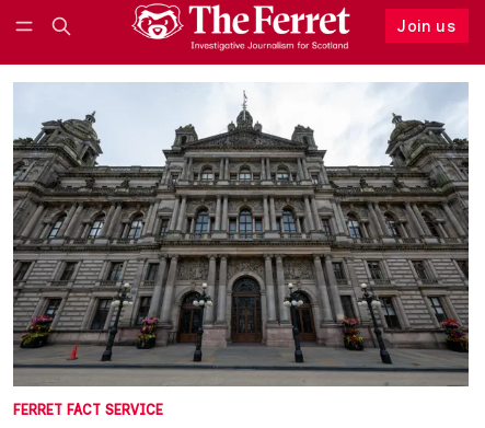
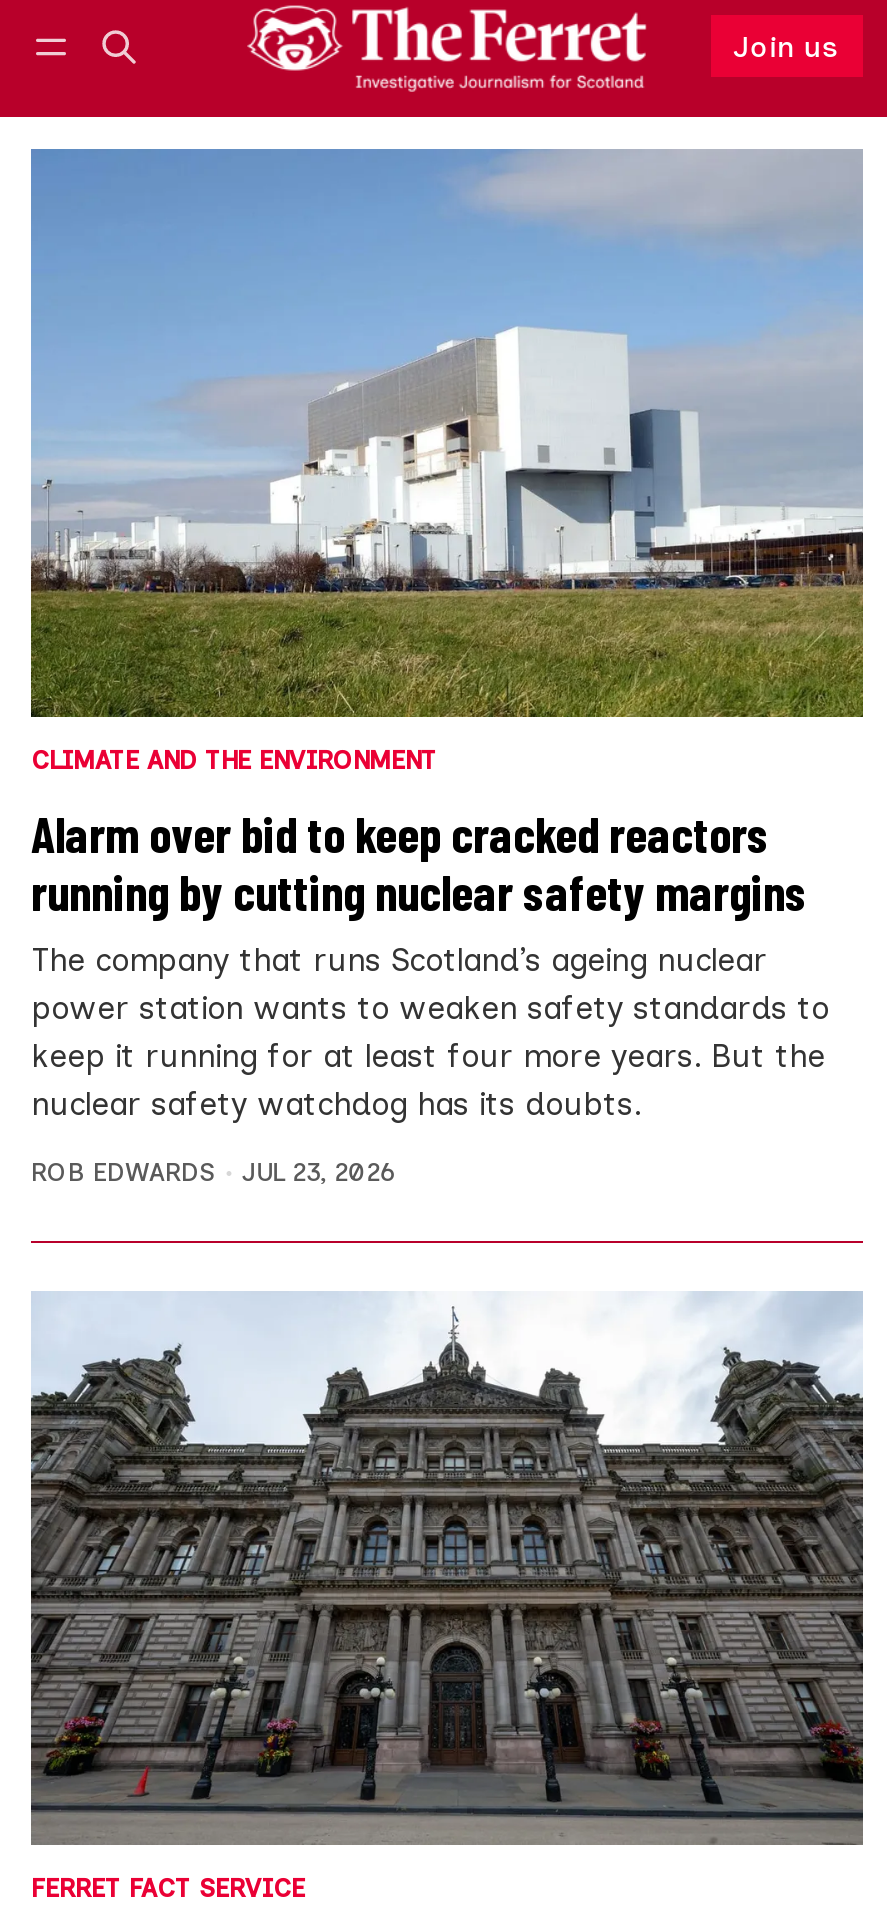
+ [image]
+ CLIMATE AND THE ENVIRONMENT
+ Alarm over bid to keep cracked reactors
+ running by cutting nuclear safety margins
+ The company that runs Scotland’s ageing nuclear
+ power station wants to weaken safety standards to
+ keep it running for at least four more years. But the
+ nuclear safety watchdog has its doubts.
+ ROB EDWARDS
+ JUL 23, 2026
